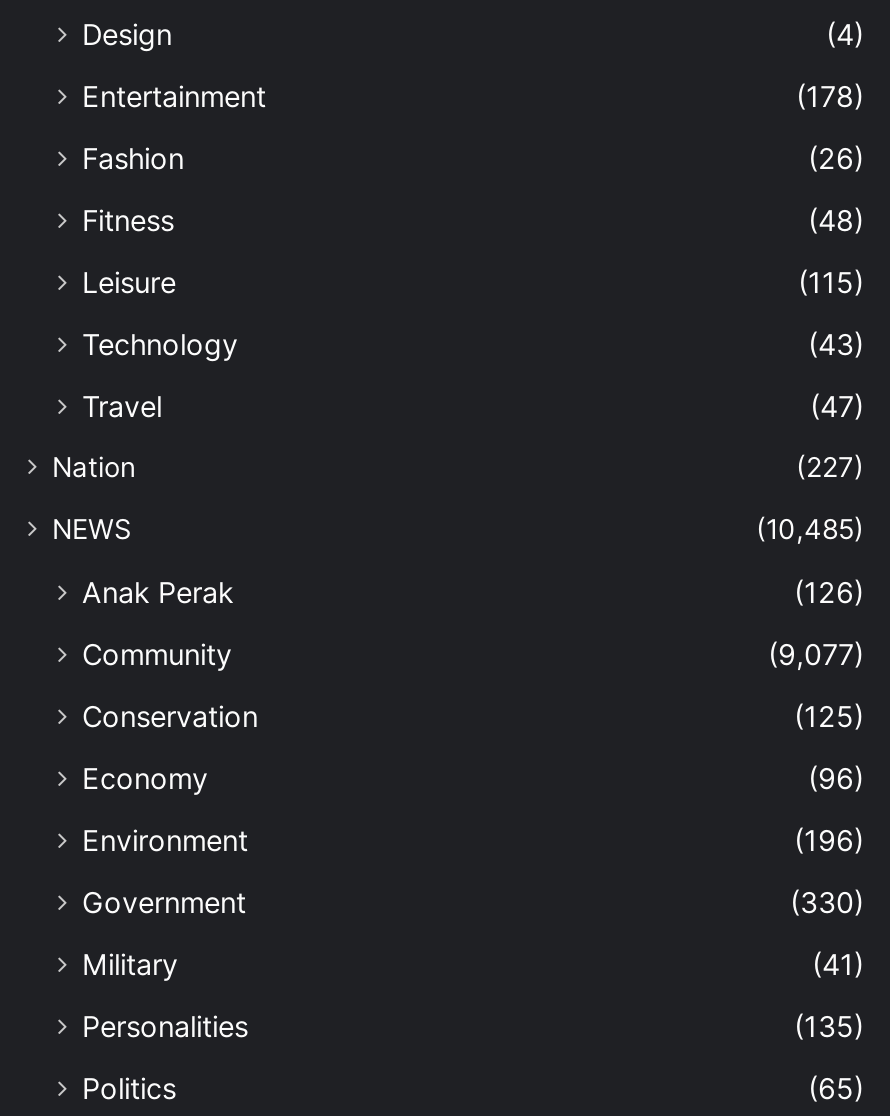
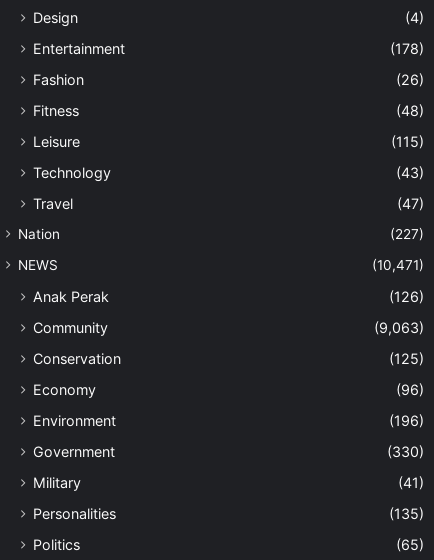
- (10,485)
+ (10,471)

- (9,077)
+ (9,063)
